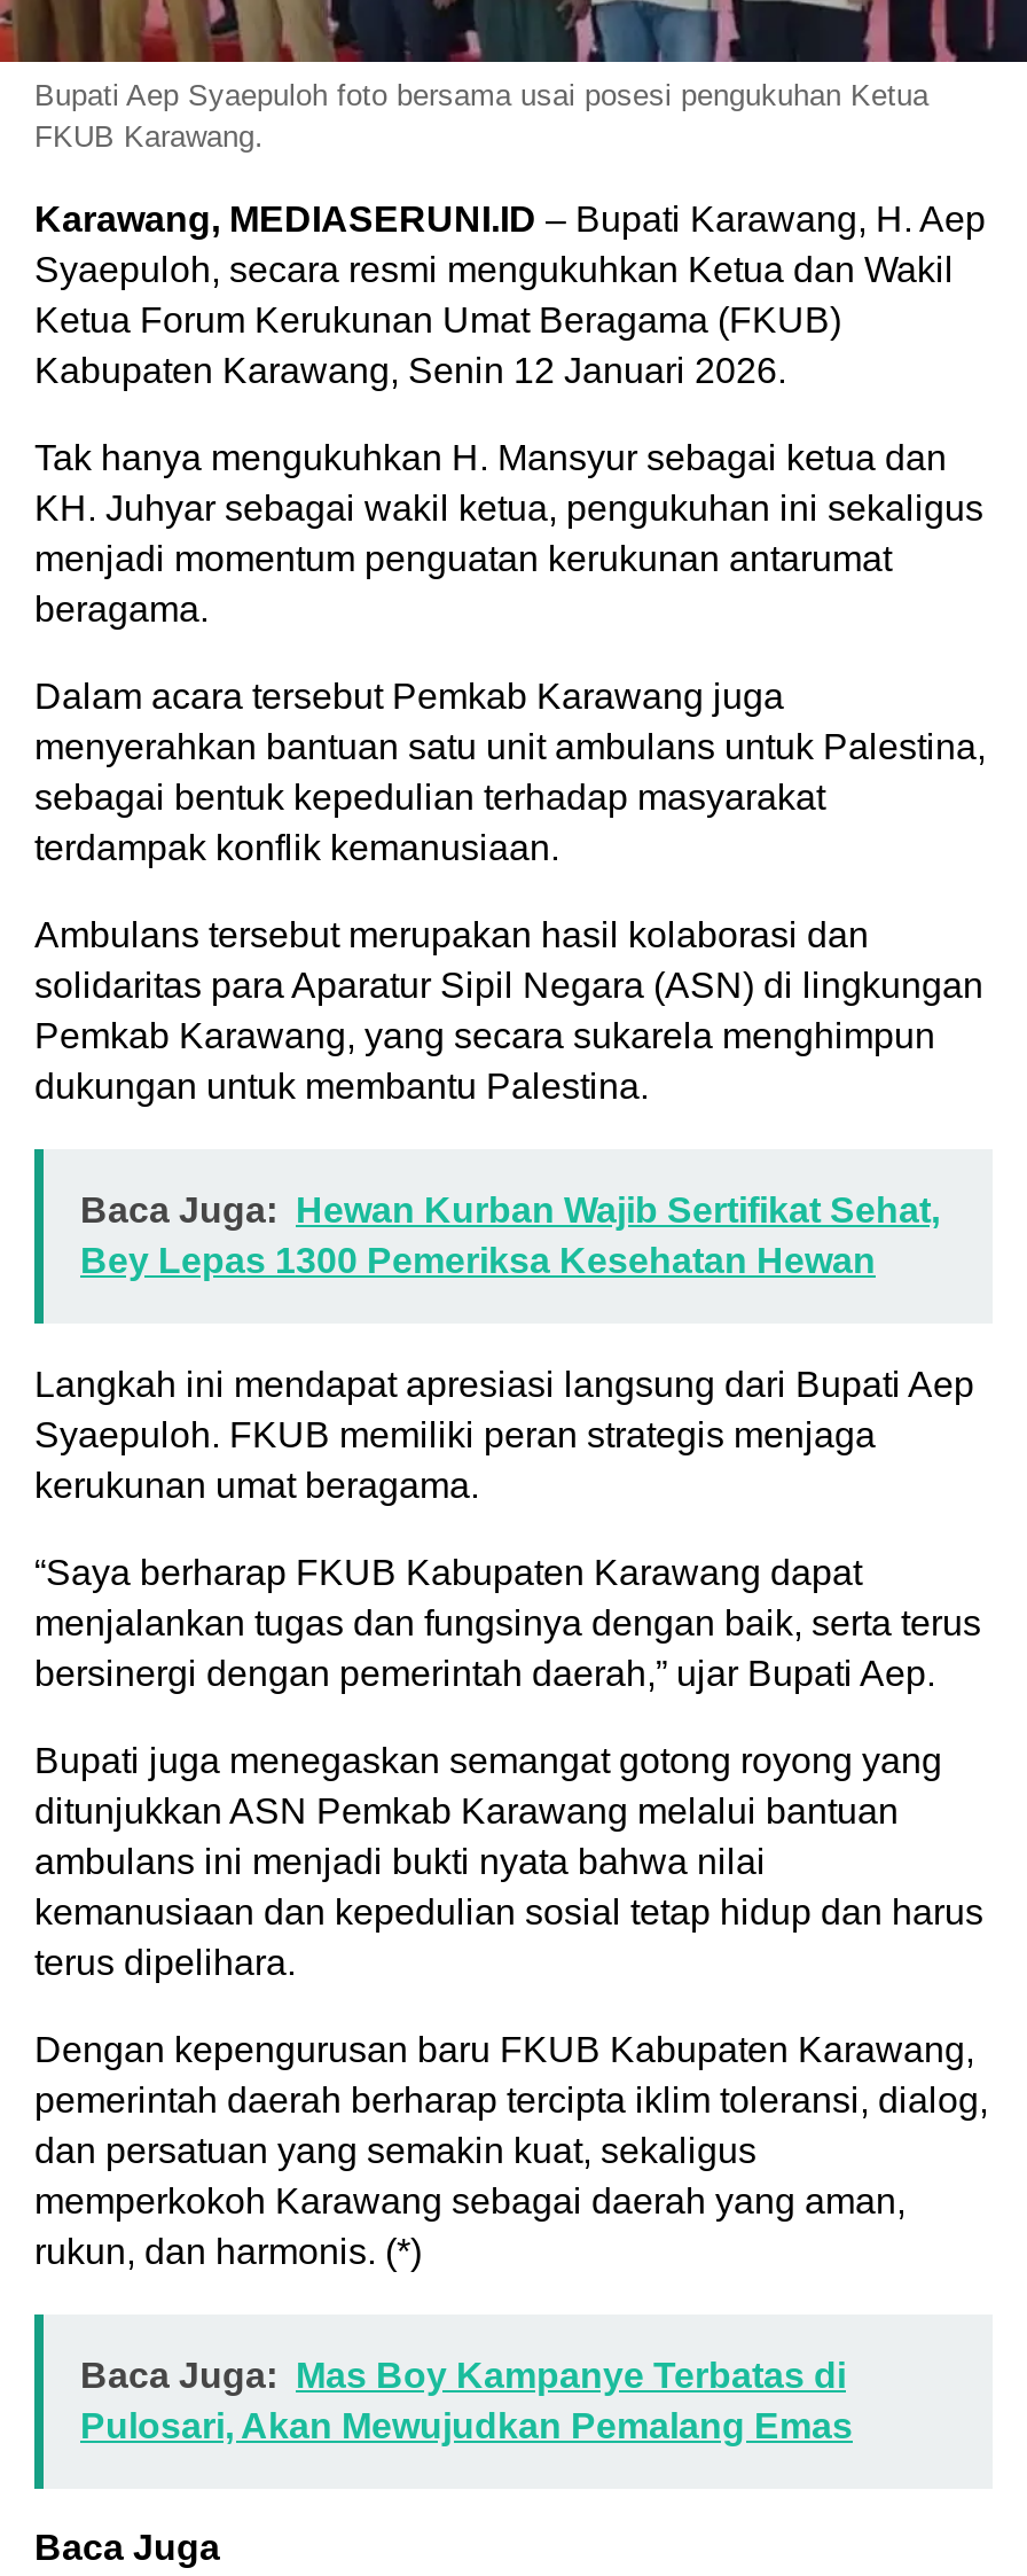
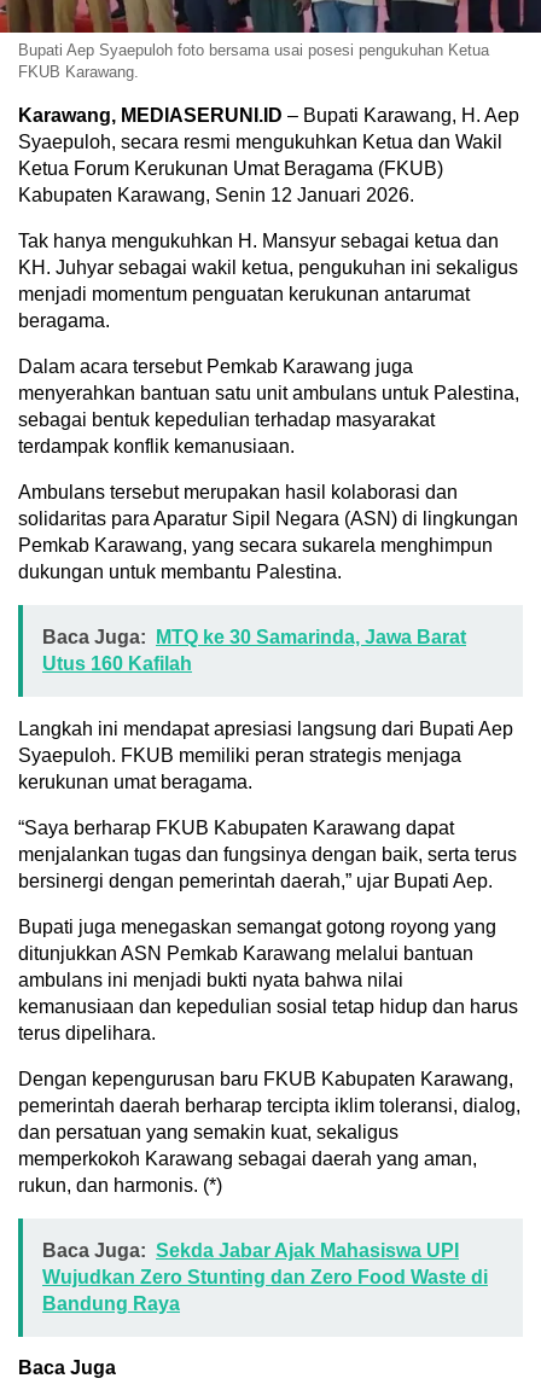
- Baca Juga: Hewan Kurban Wajib Sertifikat Sehat,
- Bey Lepas 1300 Pemeriksa Kesehatan Hewan
+ Baca Juga: MTQ ke 30 Samarinda, Jawa Barat
+ Utus 160 Kafilah

- Baca Juga: Mas Boy Kampanye Terbatas di
- Pulosari, Akan Mewujudkan Pemalang Emas
+ Baca Juga: Sekda Jabar Ajak Mahasiswa UPI
+ Wujudkan Zero Stunting dan Zero Food Waste di
+ Bandung Raya
